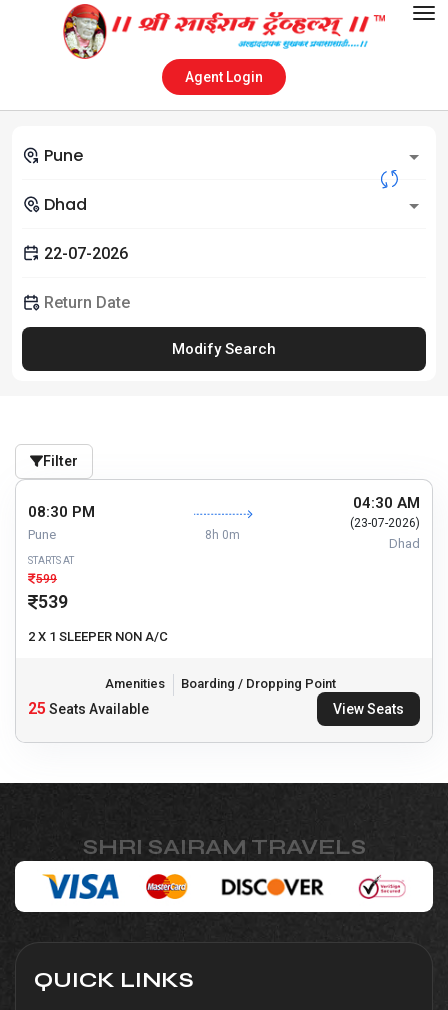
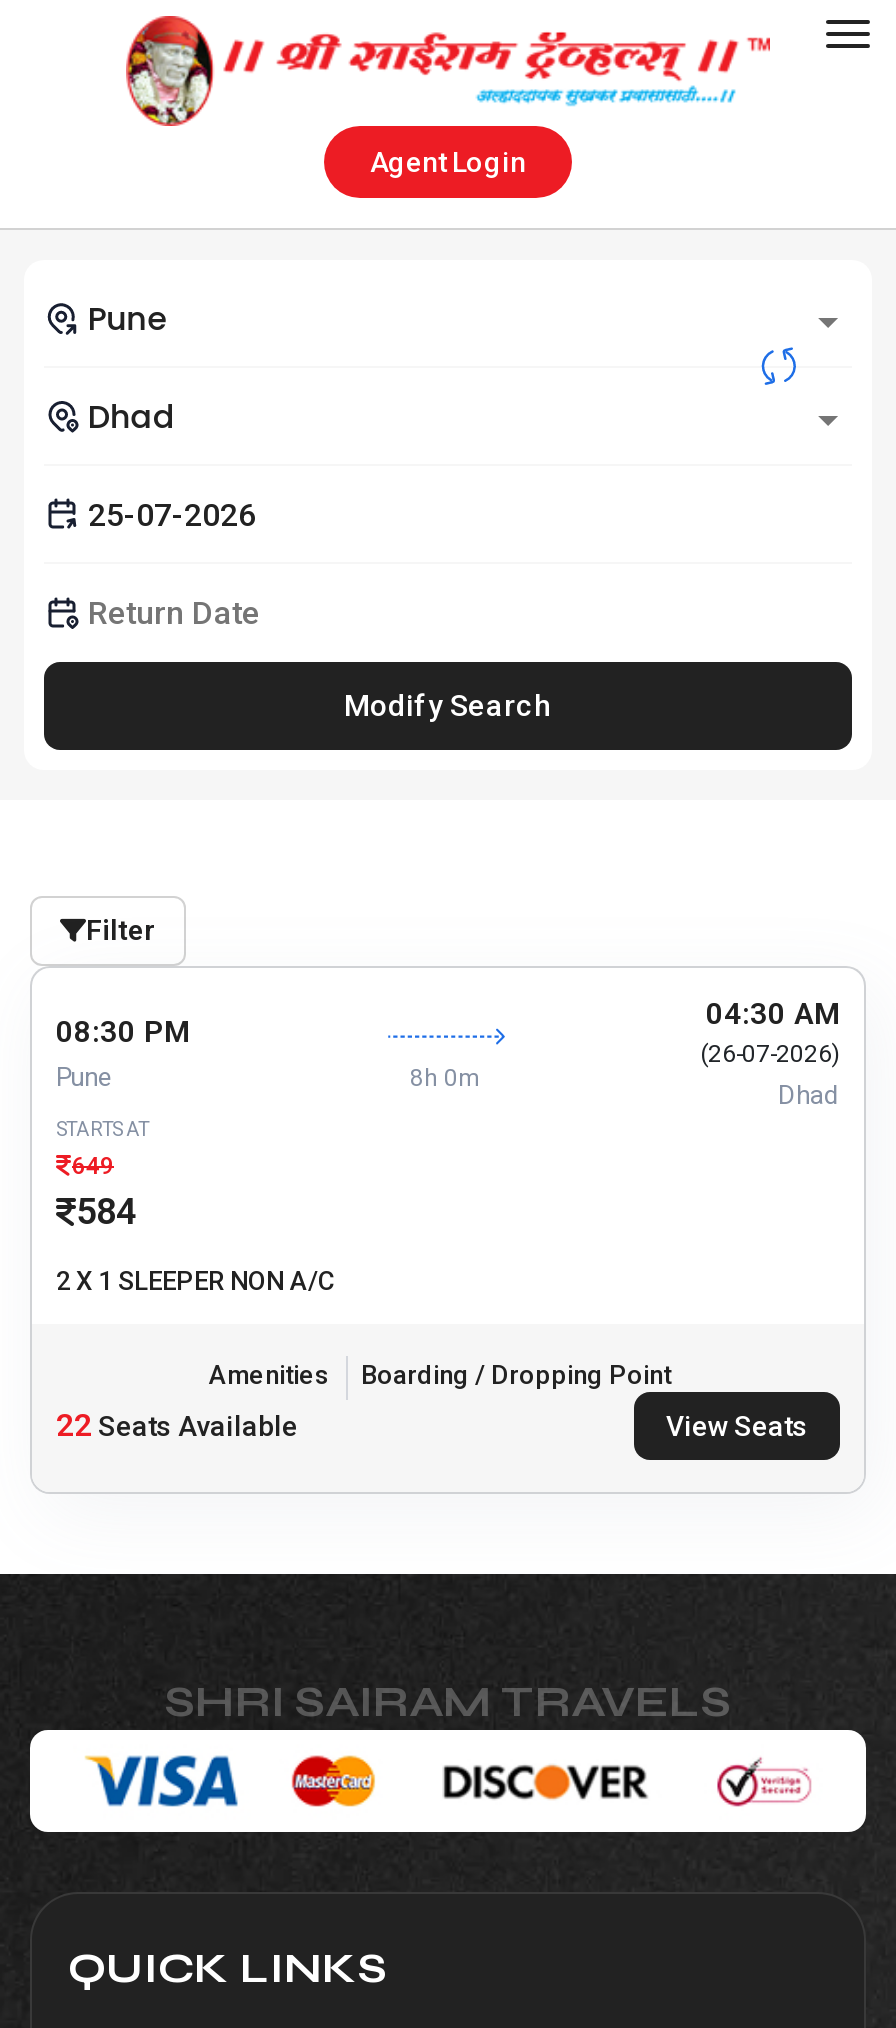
- (23-07-2026)
+ (26-07-2026)

- 599
+ 649

- 539
+ 584

- 25 Seats Available
+ 22 Seats Available
